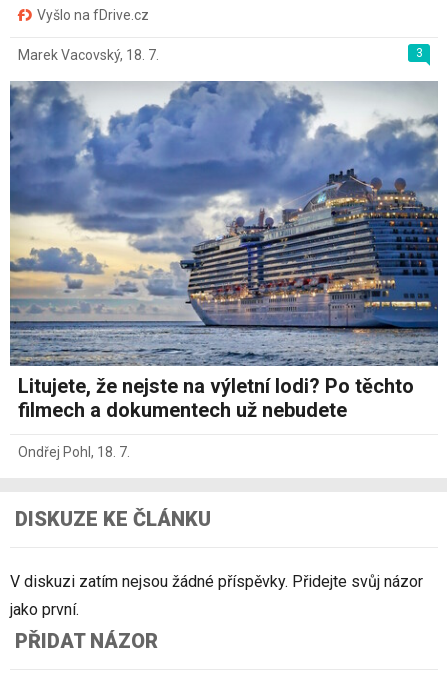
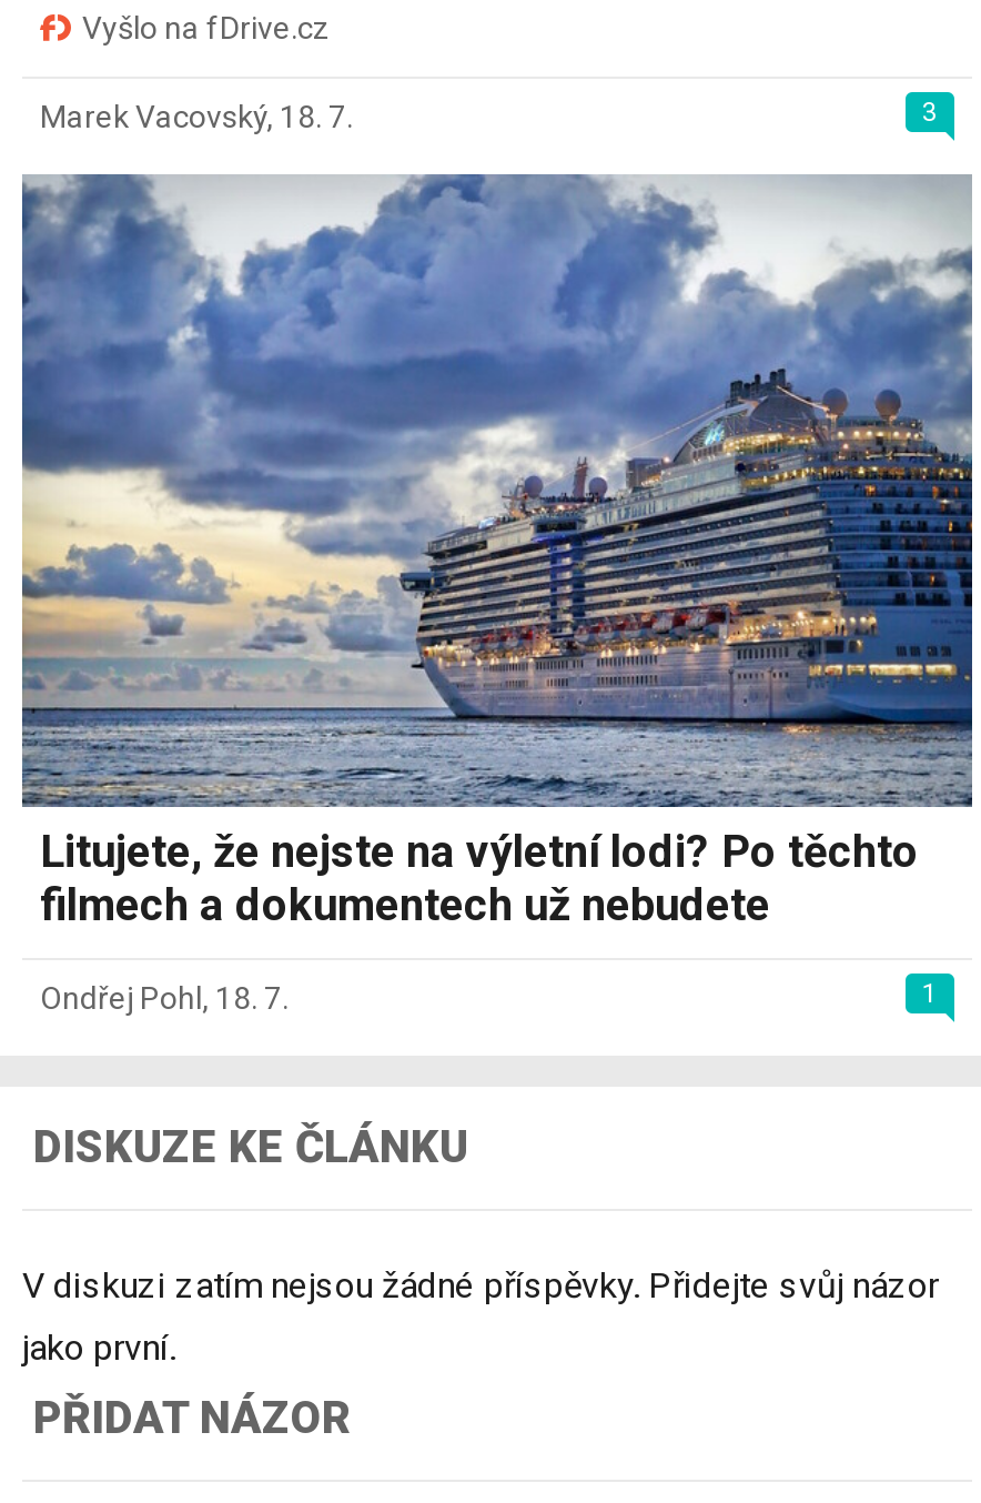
+ 1
